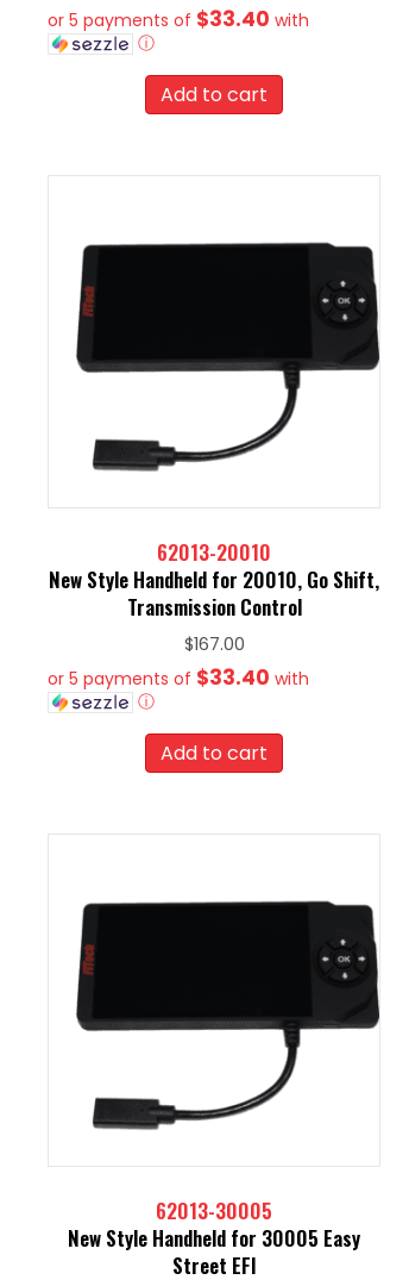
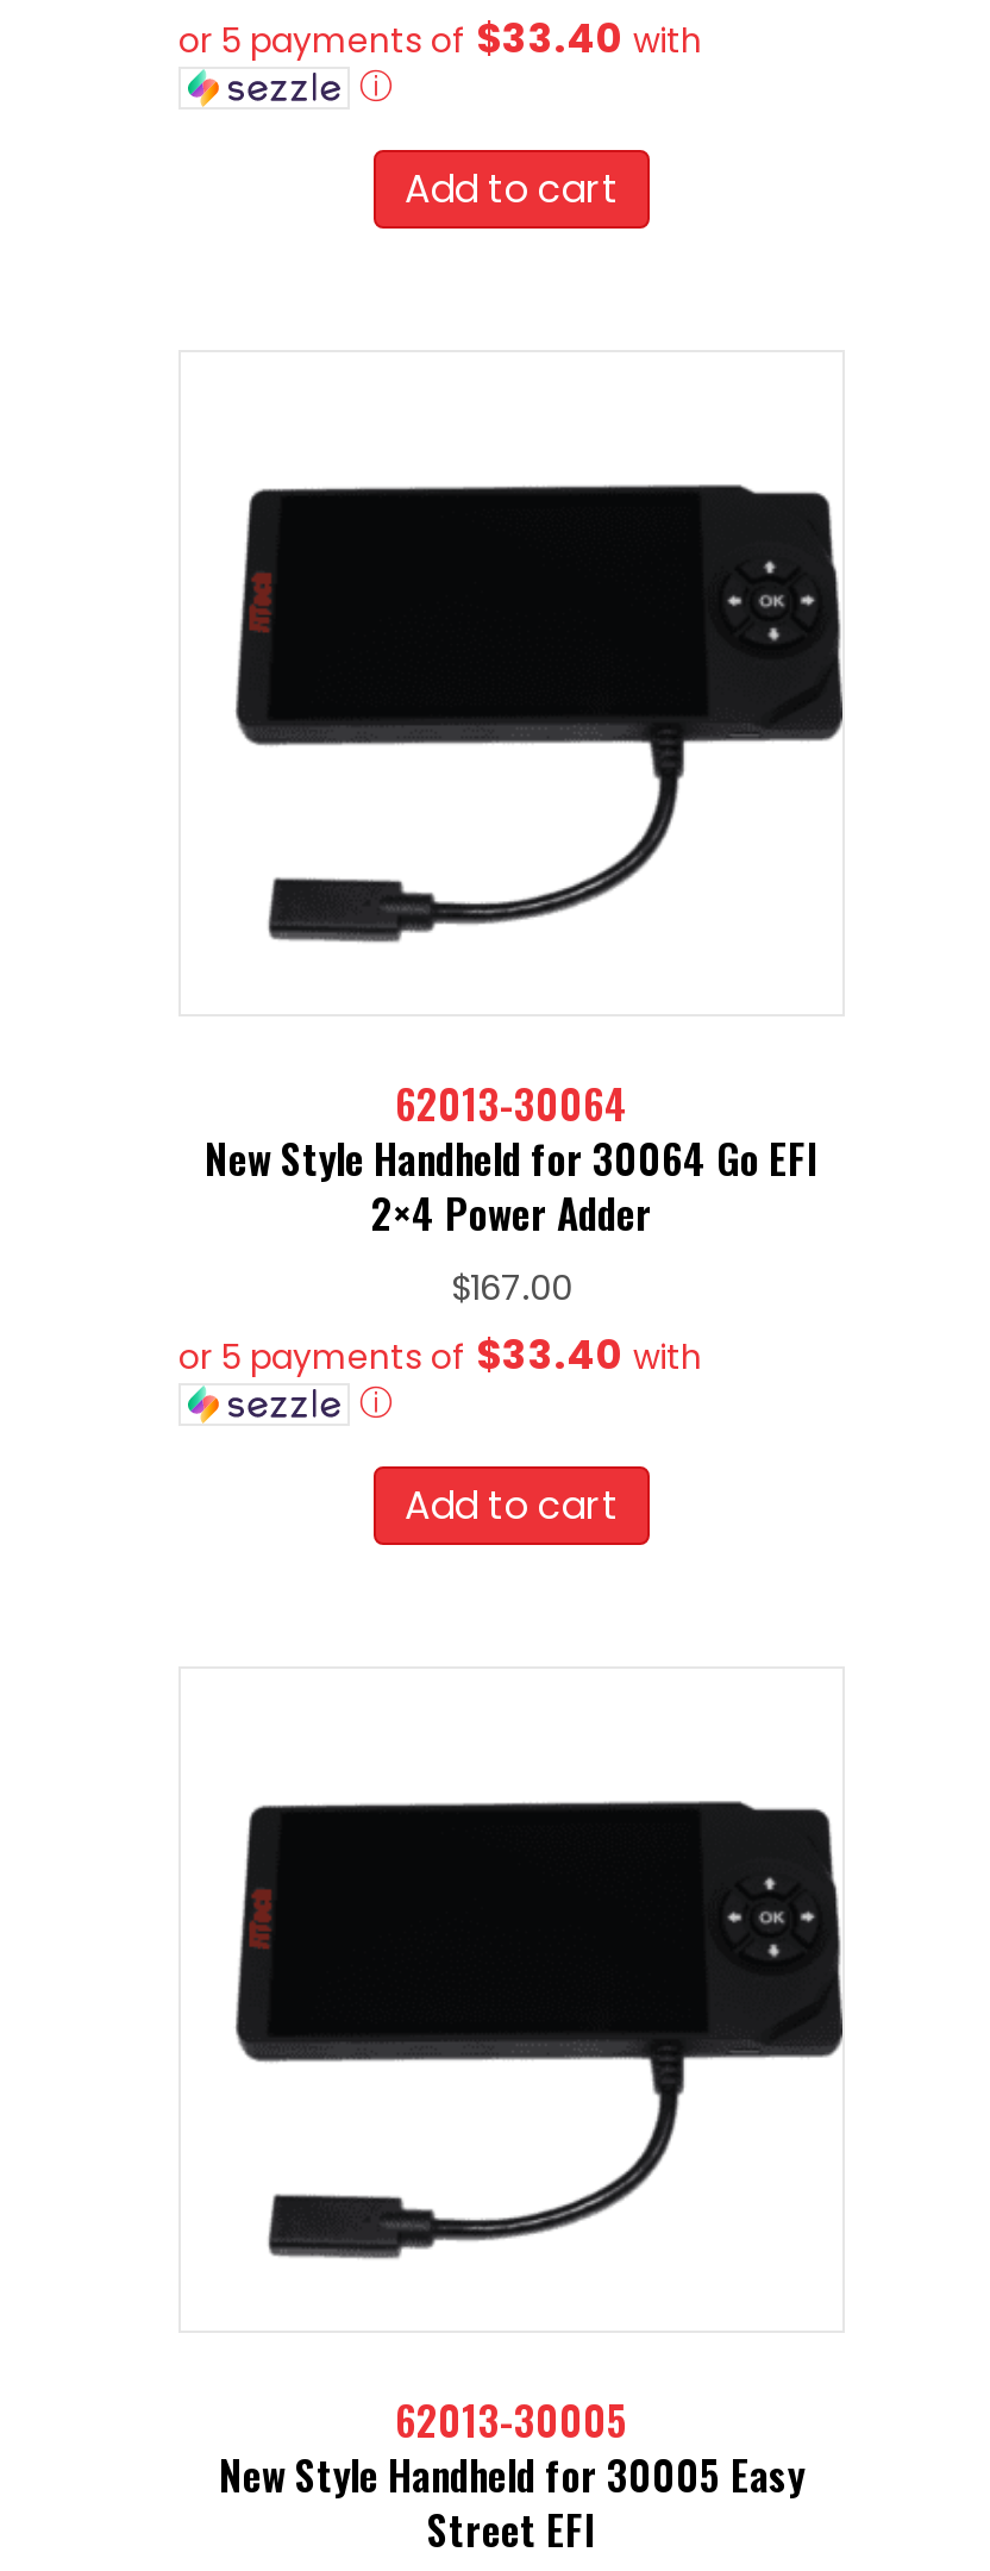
- 62013-20010
- New Style Handheld for 20010, Go Shift,
- Transmission Control
+ 62013-30064
+ New Style Handheld for 30064 Go EFI
+ 2×4 Power Adder
